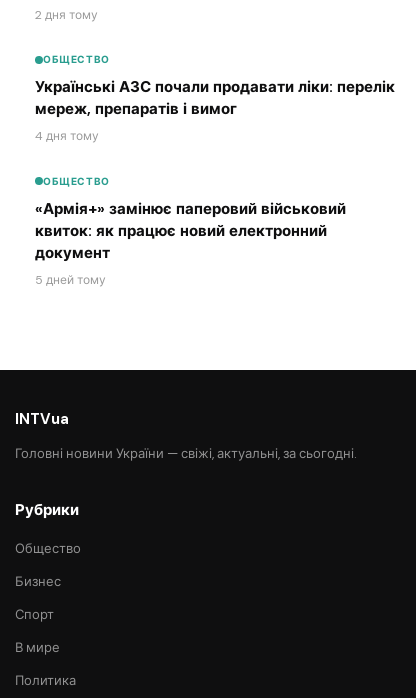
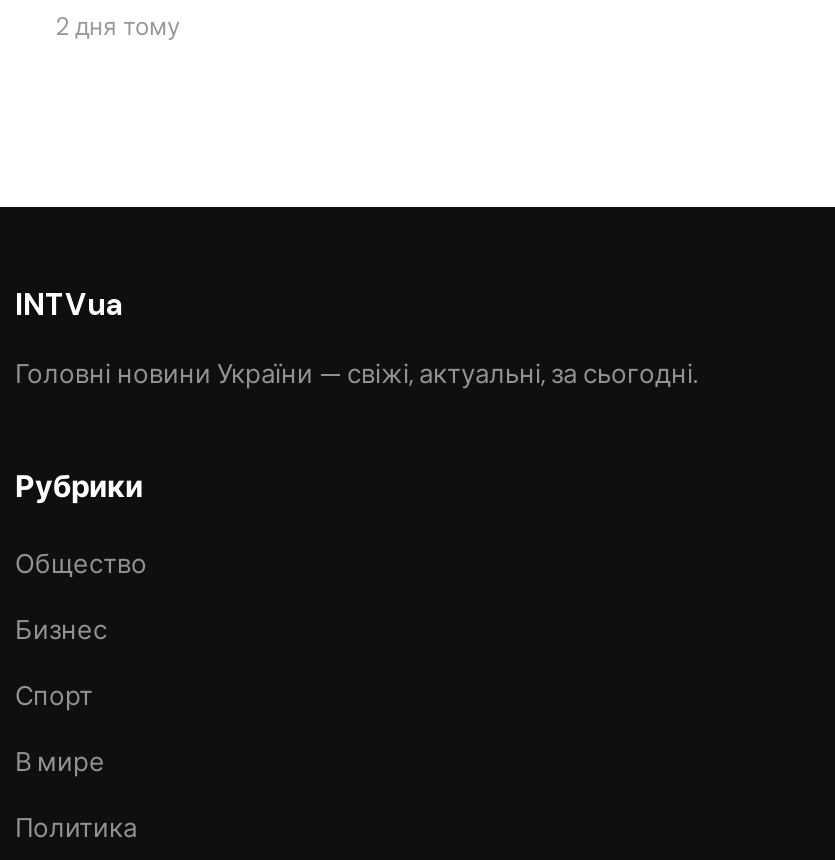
- ОБЩЕСТВО
- Українські АЗС почали продавати ліки: перелік
- мереж, препаратів і вимог
- 4 дня тому
- ОБЩЕСТВО
- «Армія+» замінює паперовий військовий
- квиток: як працює новий електронний
- документ
- 5 дней тому
